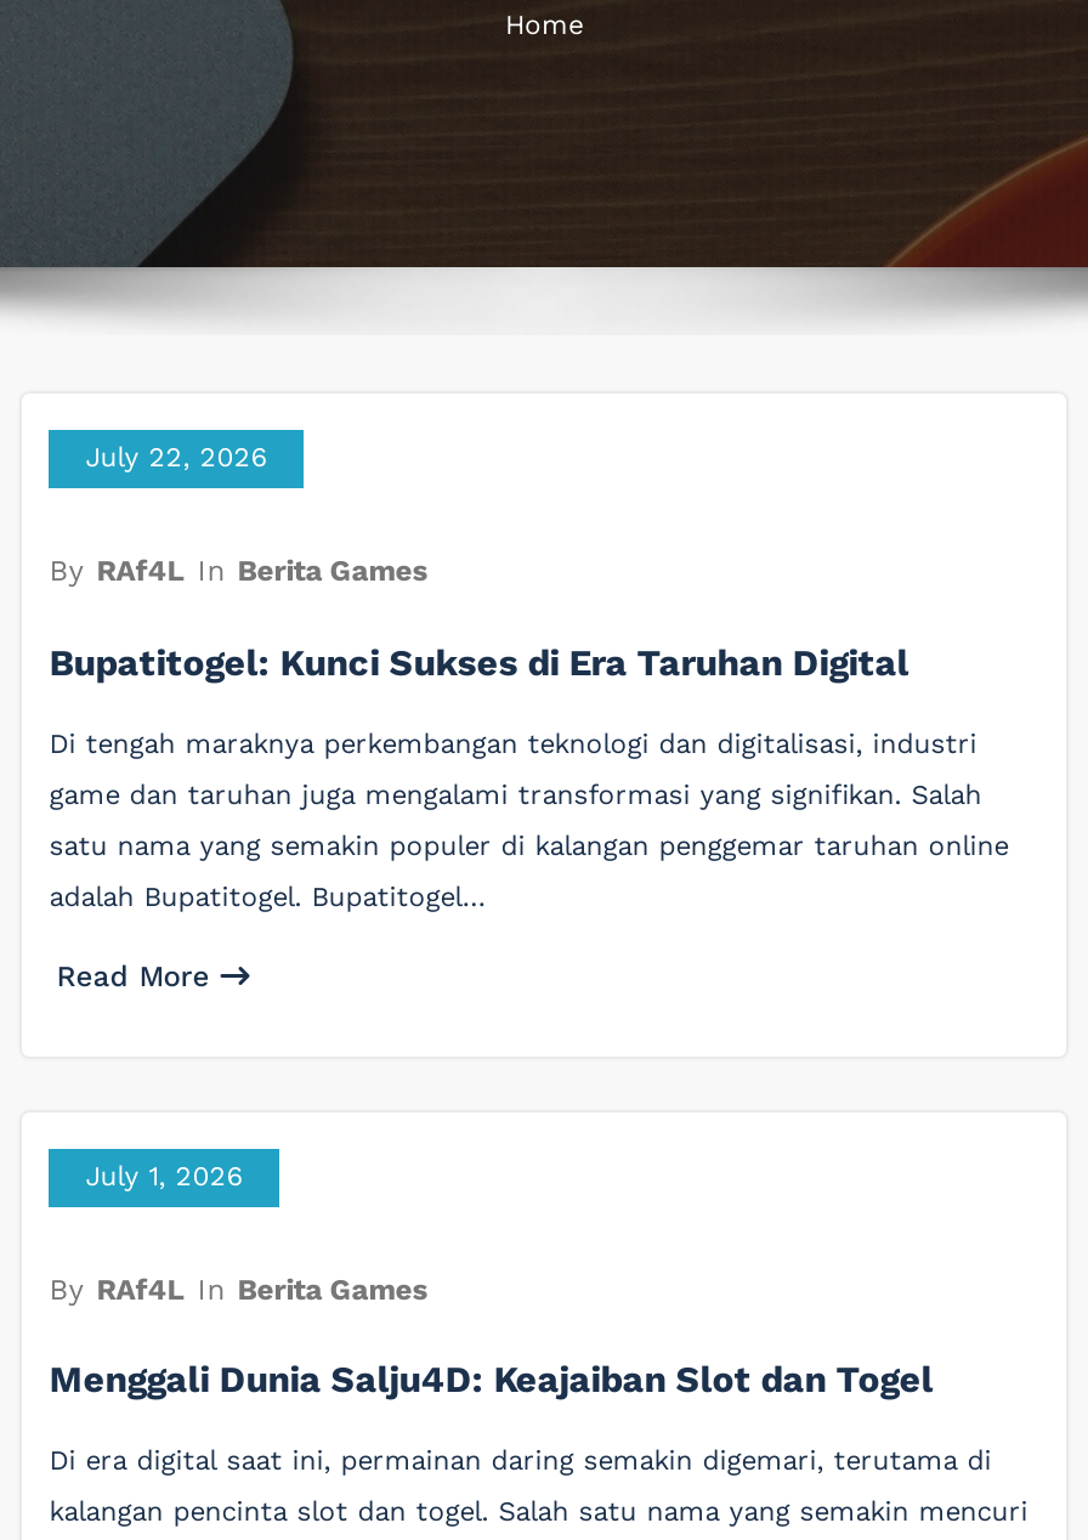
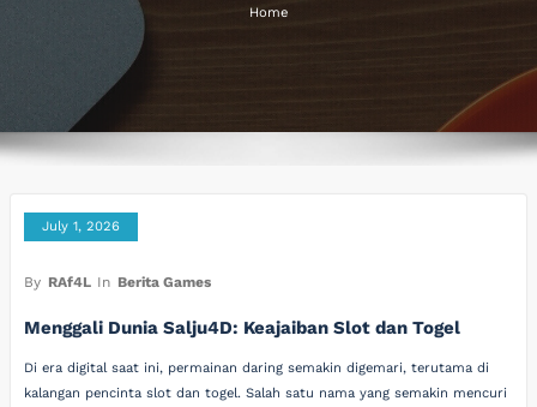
- July 22, 2026
- By RAf4L In Berita Games
- Bupatitogel: Kunci Sukses di Era Taruhan Digital
- Di tengah maraknya perkembangan teknologi dan digitalisasi, industri
- game dan taruhan juga mengalami transformasi yang signifikan. Salah
- satu nama yang semakin populer di kalangan penggemar taruhan online
- adalah Bupatitogel. Bupatitogel…
- Read More
